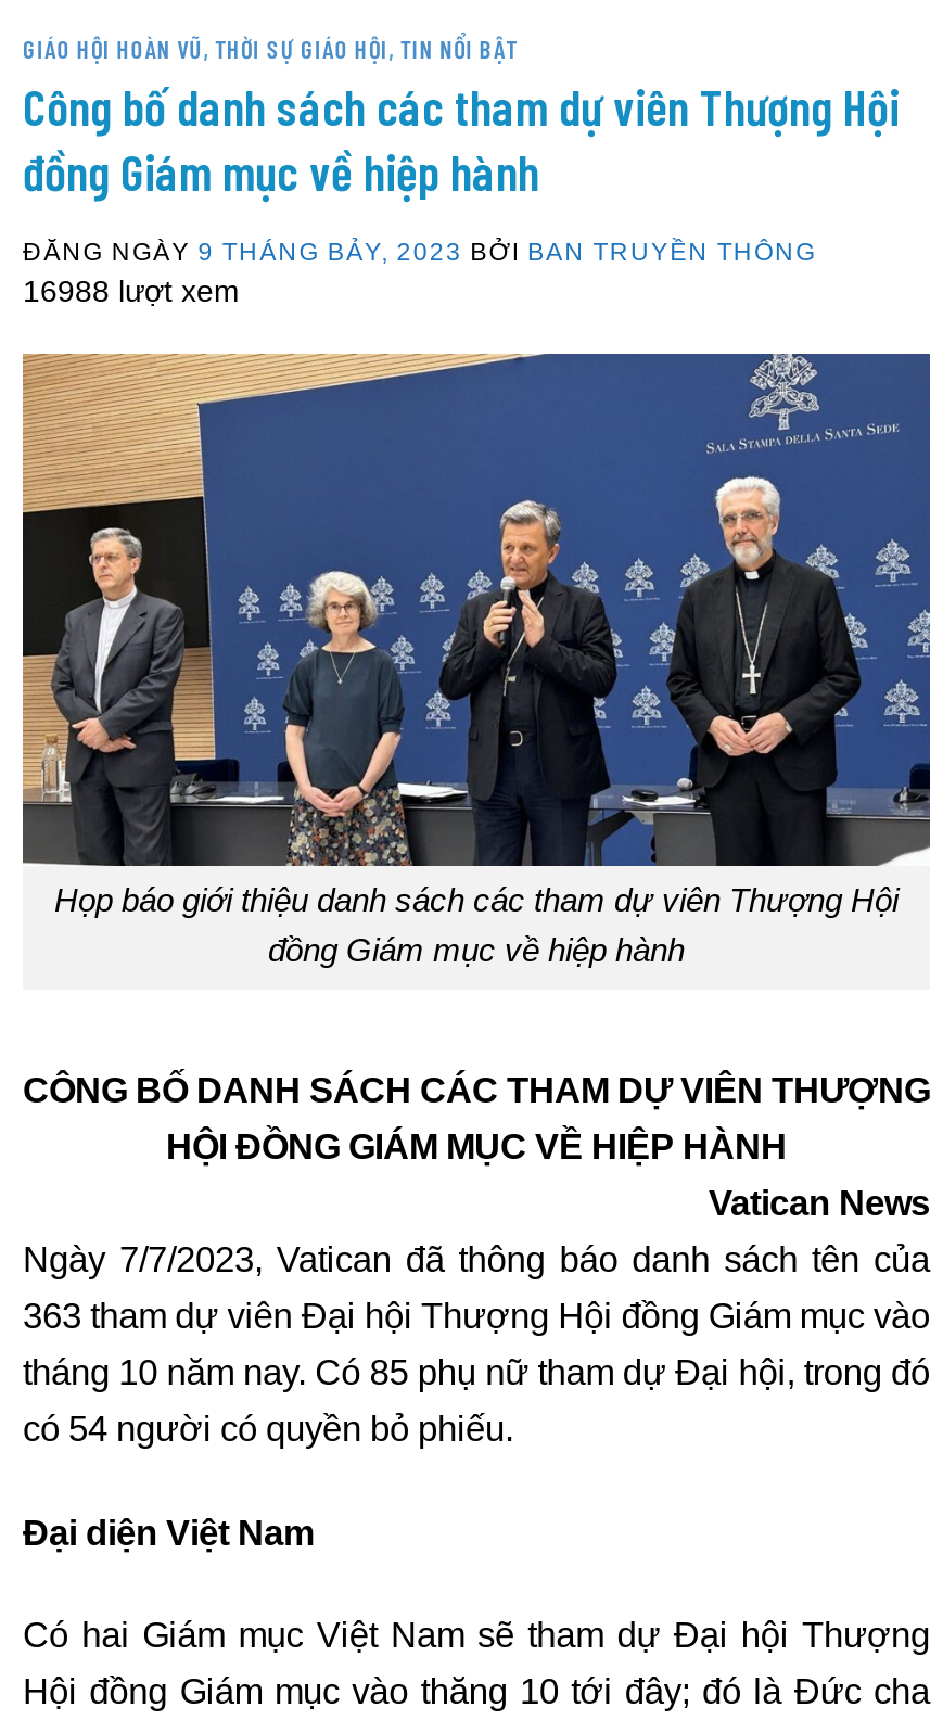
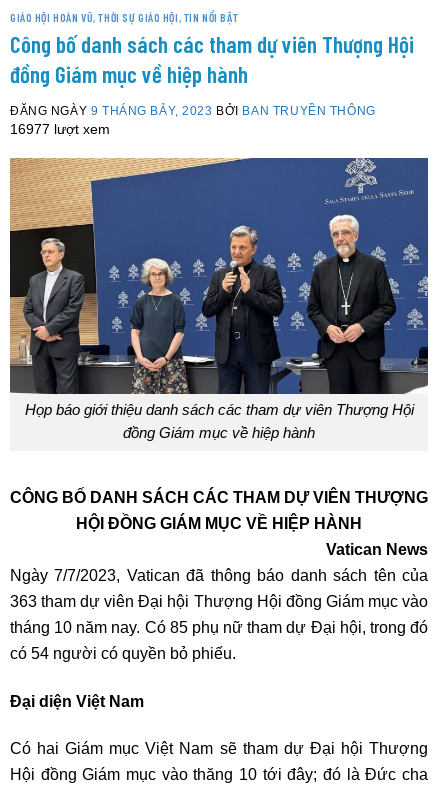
- 16988 lượt xem
+ 16977 lượt xem
